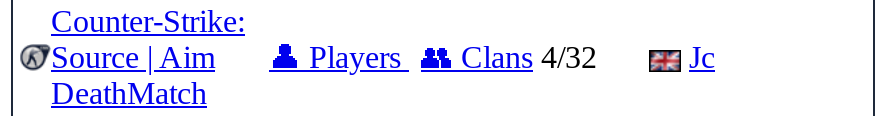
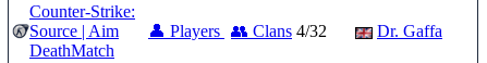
- Jc
+ Dr. Gaffa
